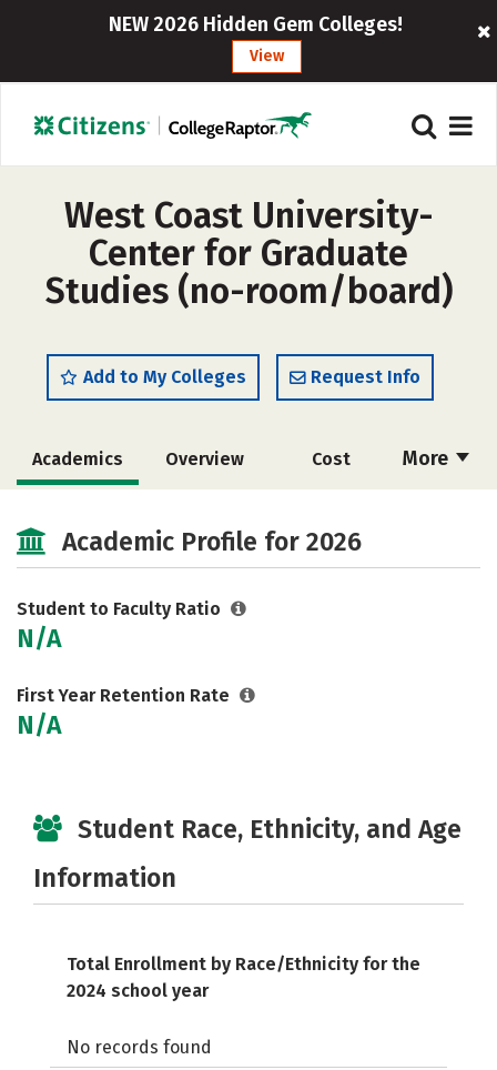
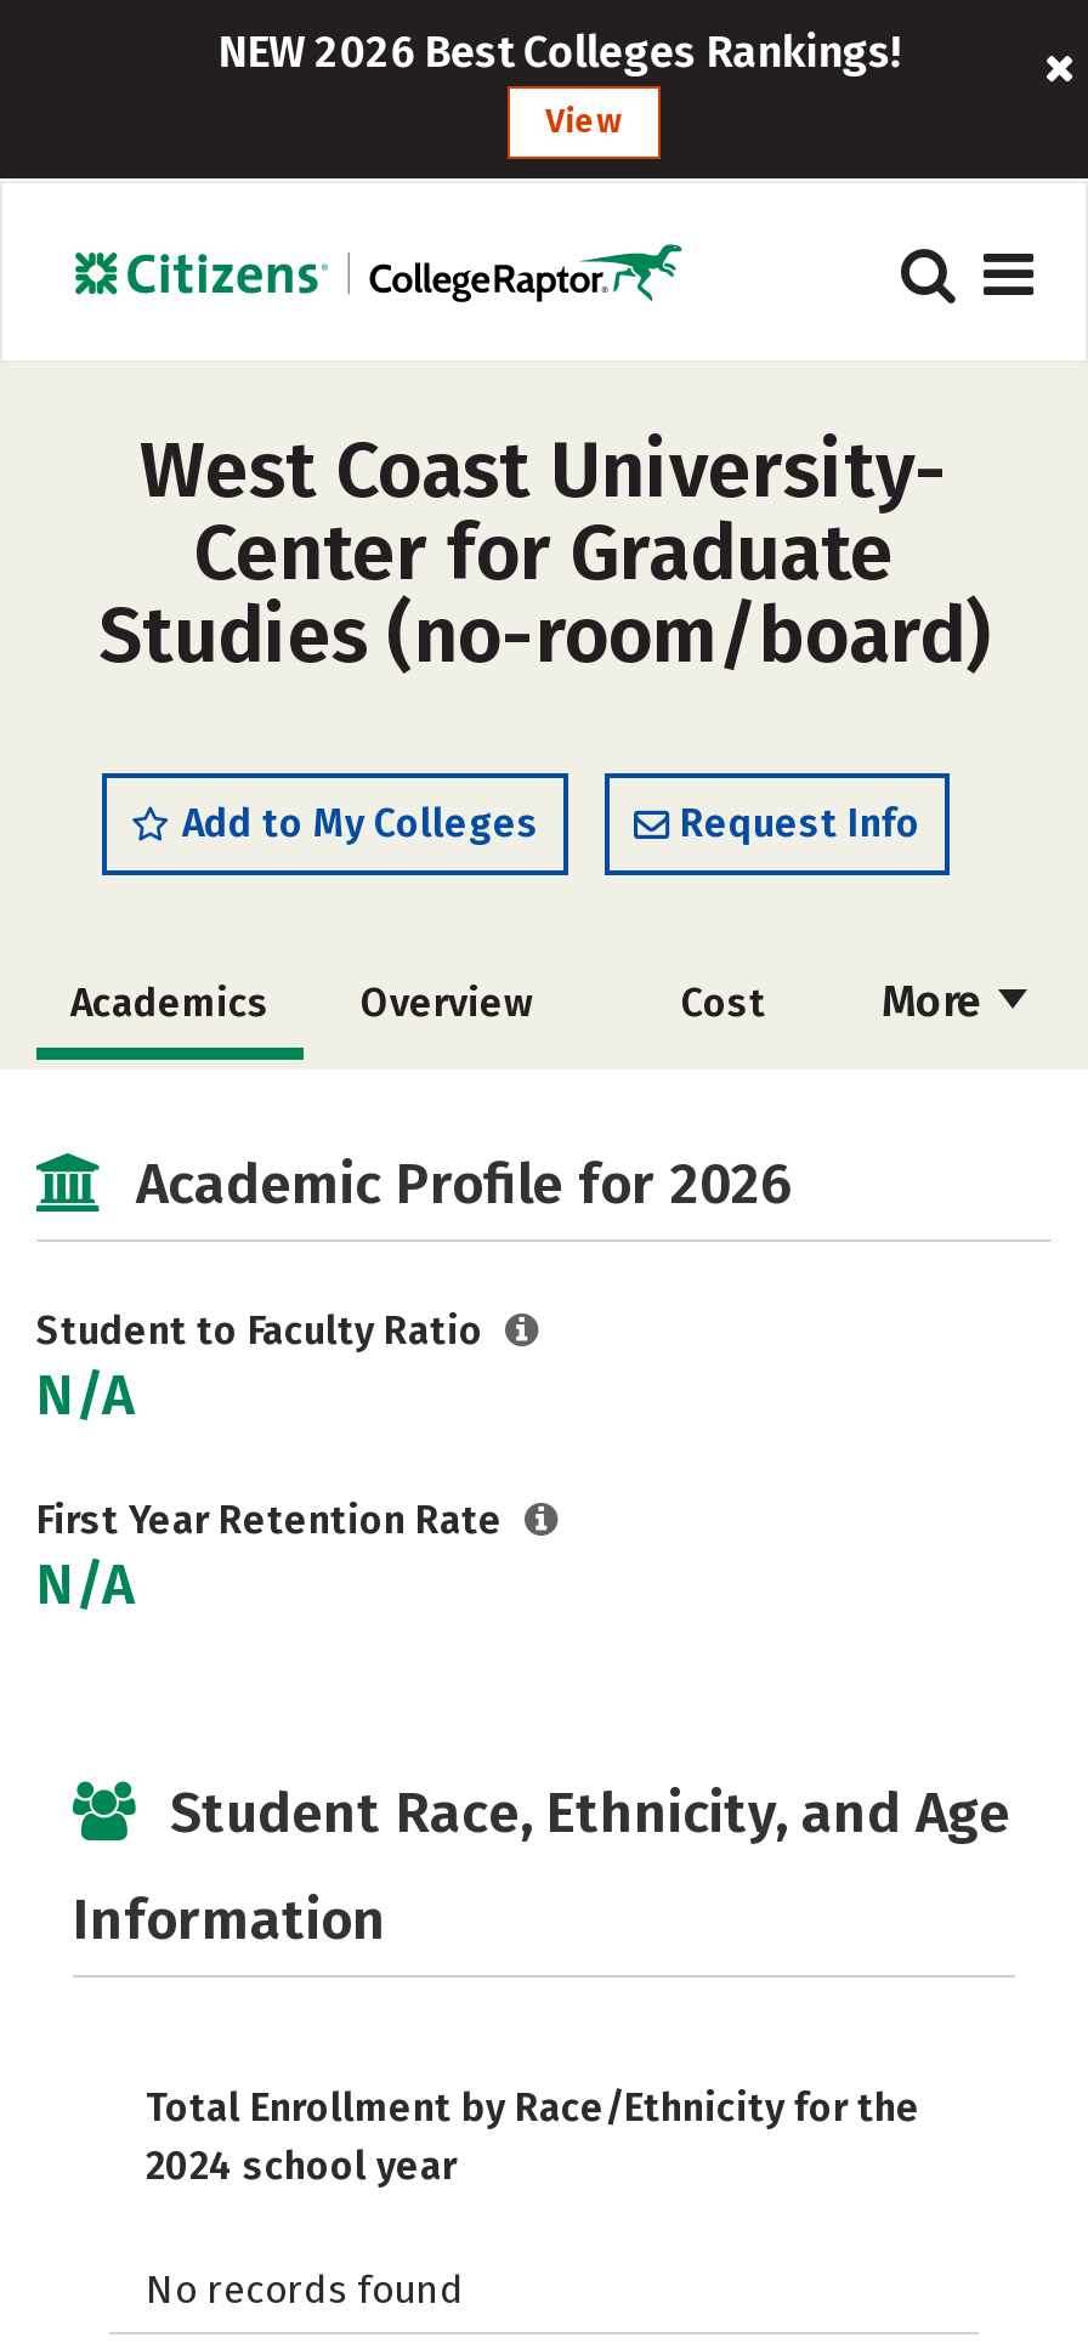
- NEW 2026 Hidden Gem Colleges!
+ NEW 2026 Best Colleges Rankings!
